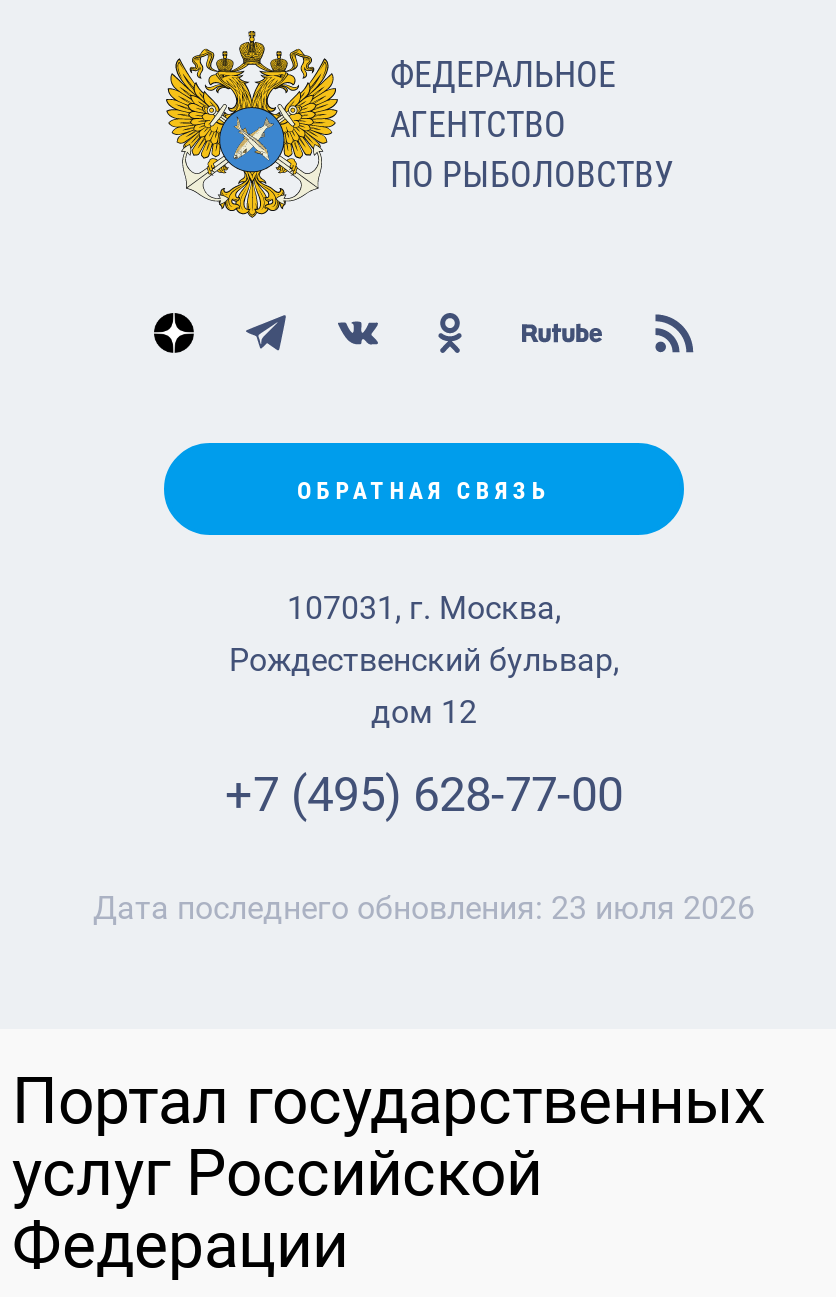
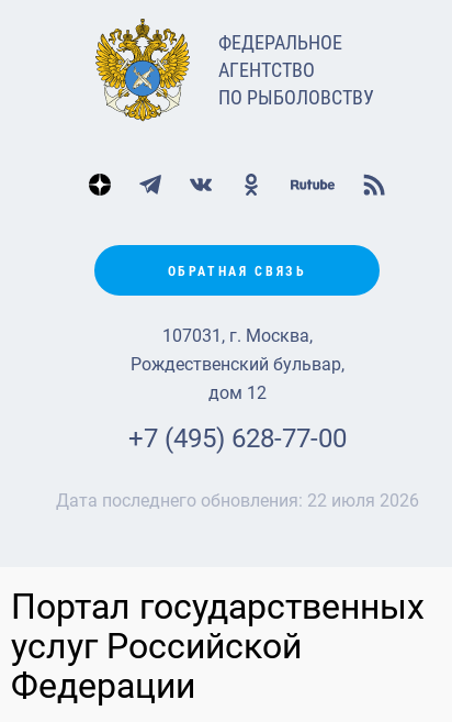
- Дата последнего обновления: 23 июля 2026
+ Дата последнего обновления: 22 июля 2026
